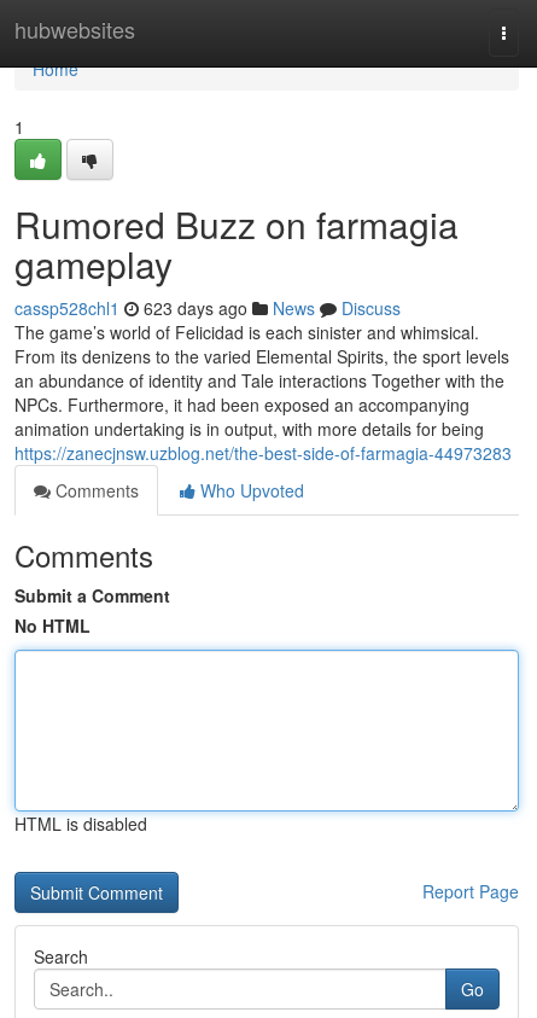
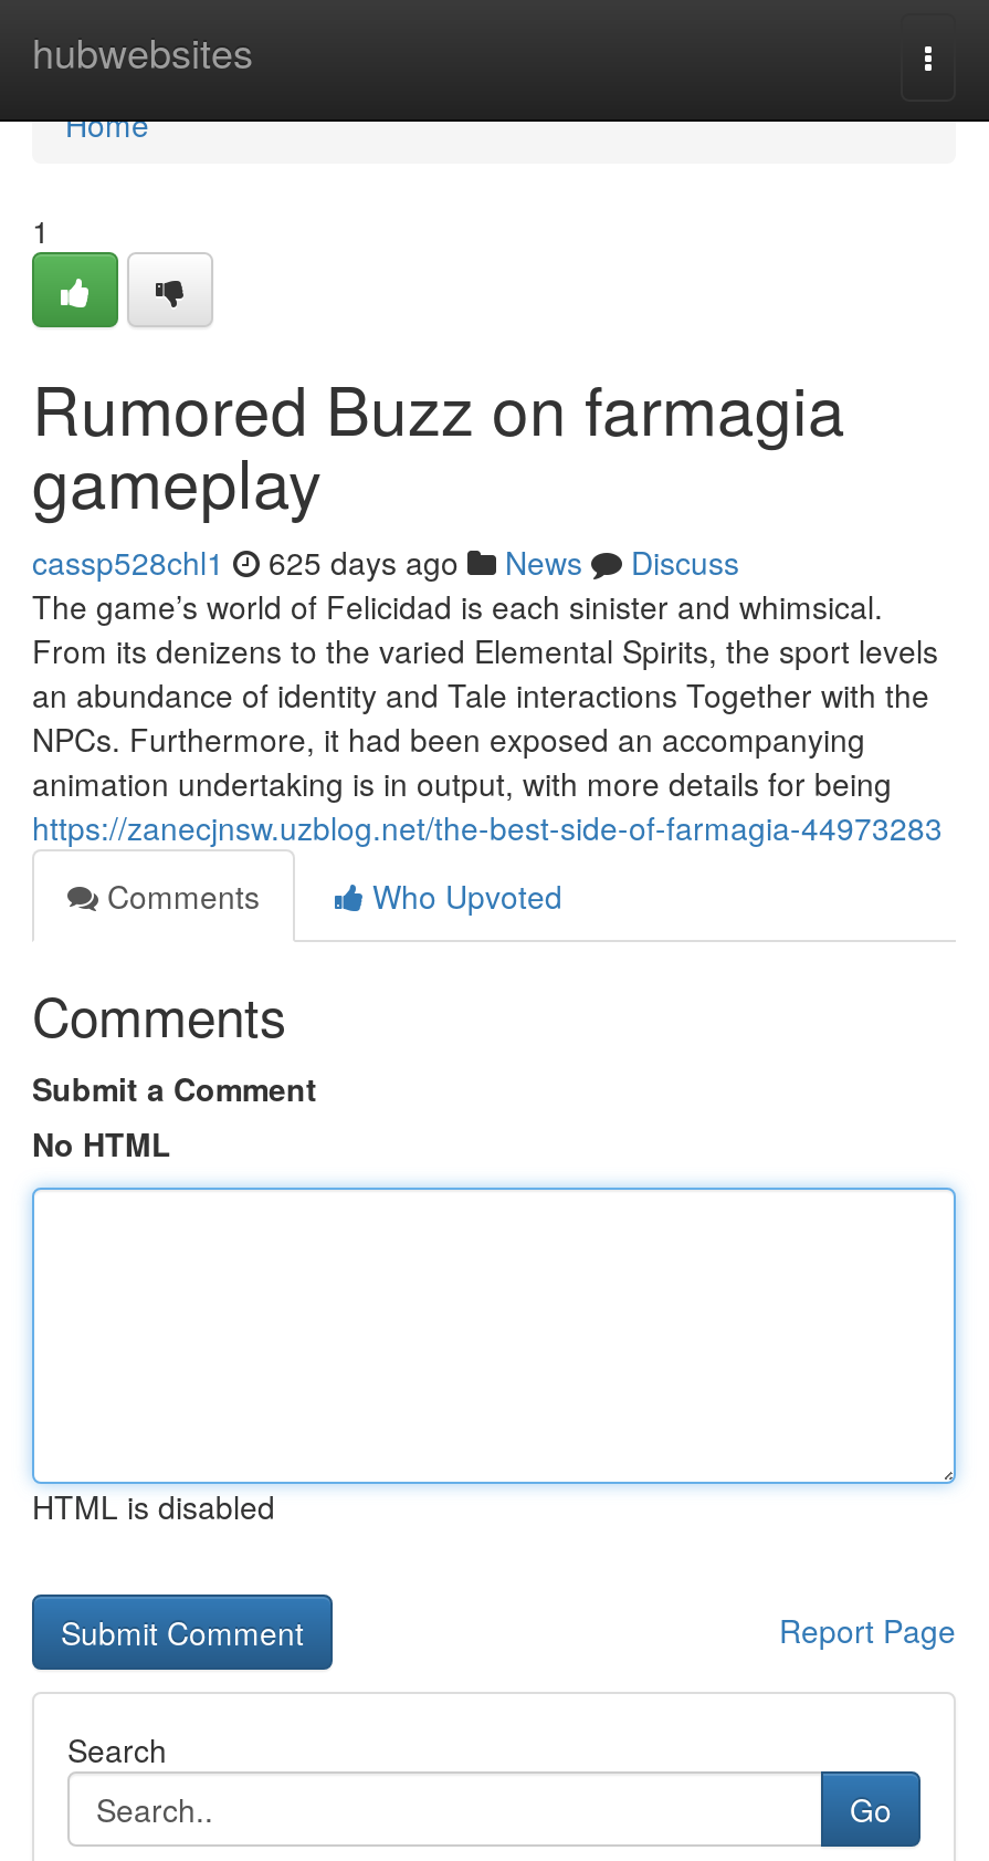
- cassp528chl1 623 days ago News Discuss
+ cassp528chl1 625 days ago News Discuss
